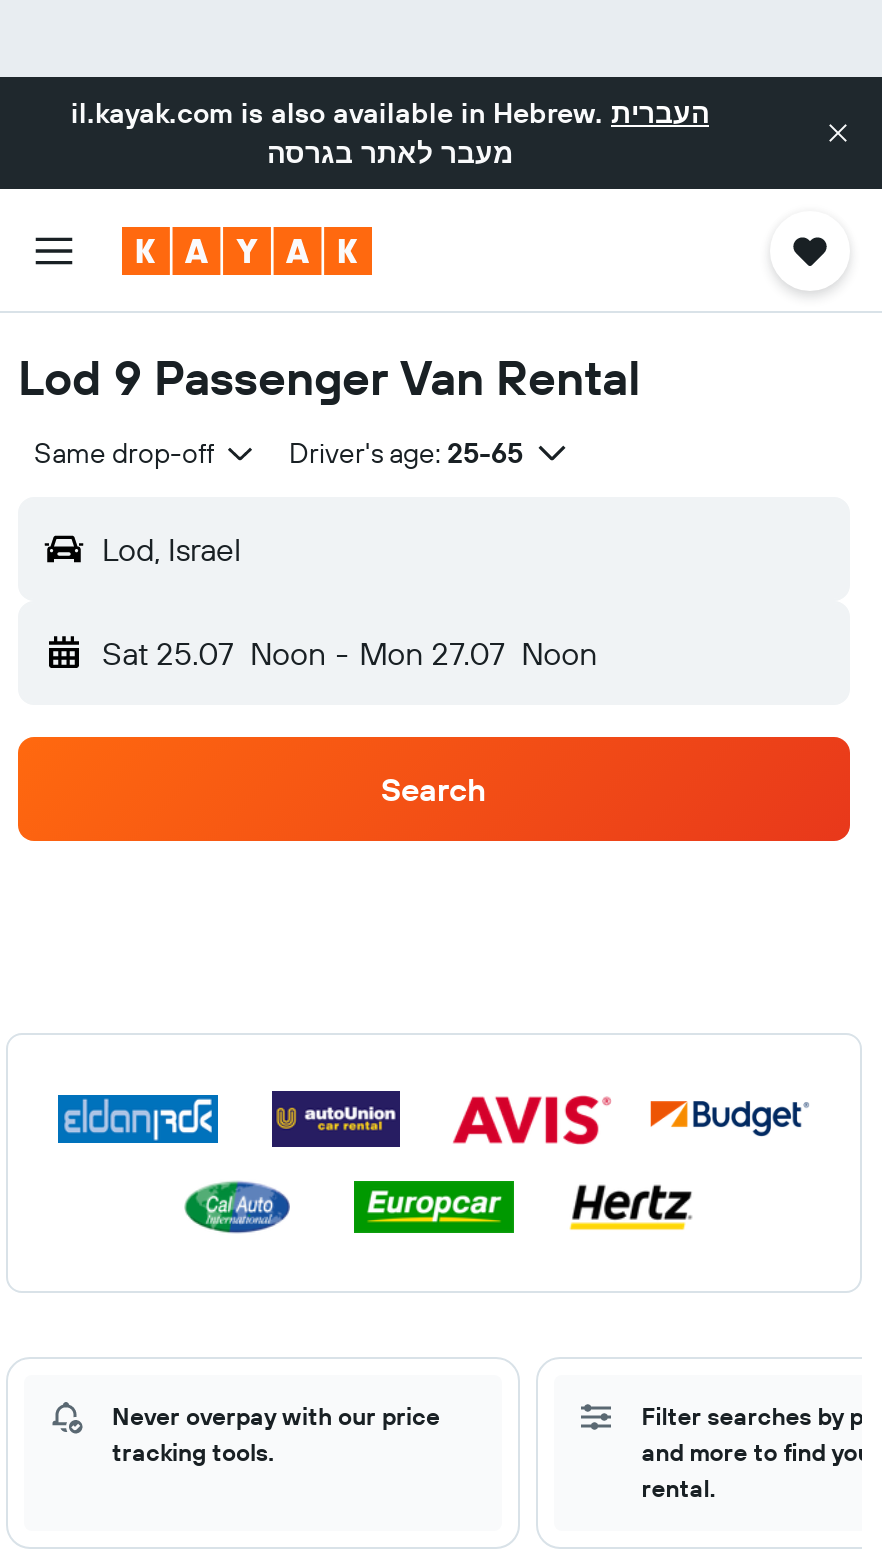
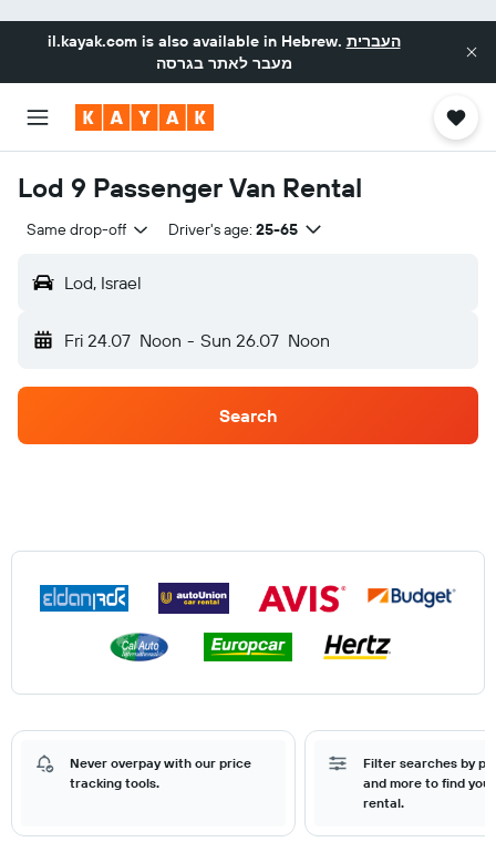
- Sat 25.07 Noon - Mon 27.07 Noon
+ Fri 24.07 Noon - Sun 26.07 Noon
